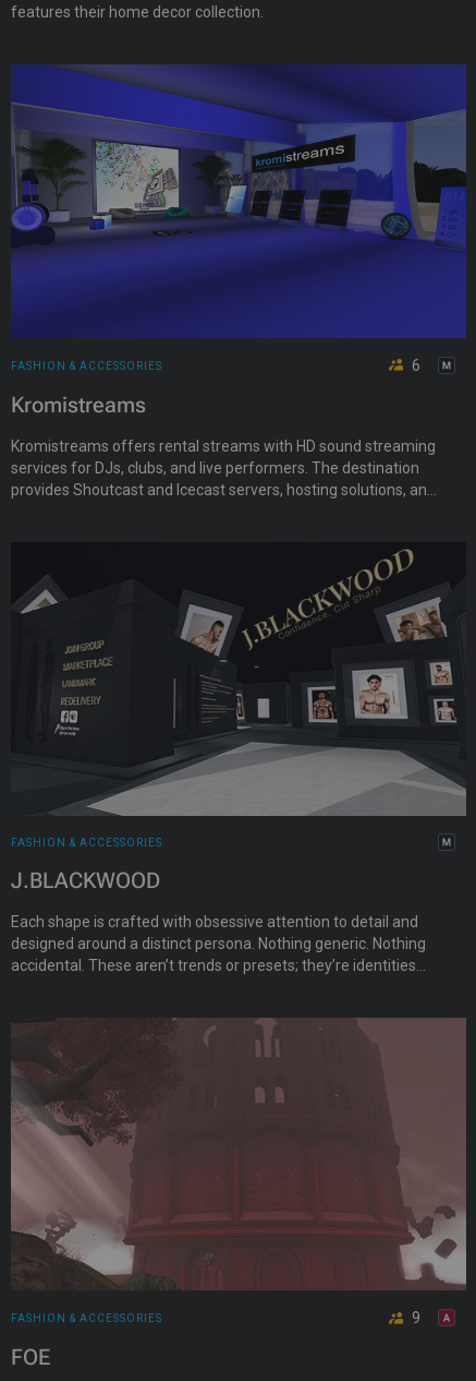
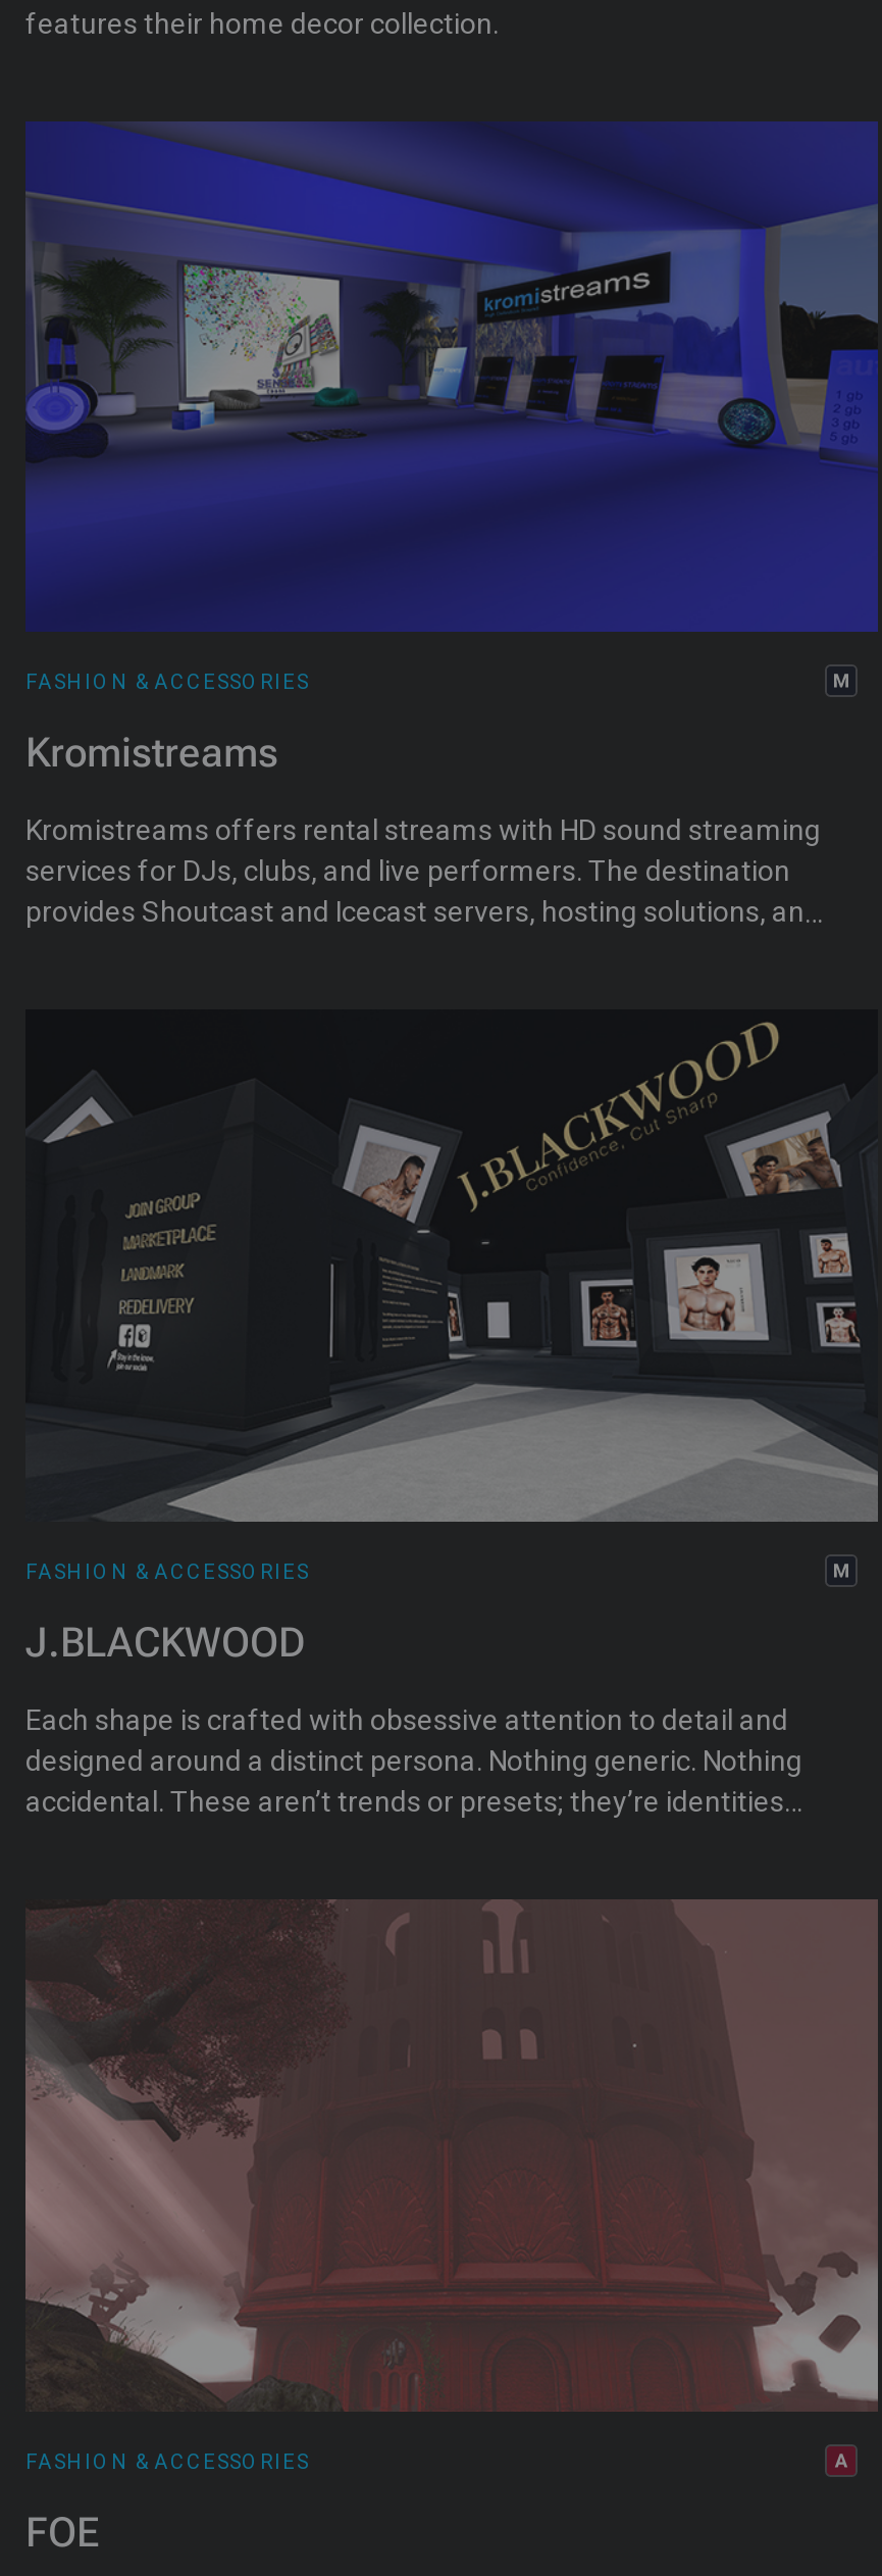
- 6

- 9
